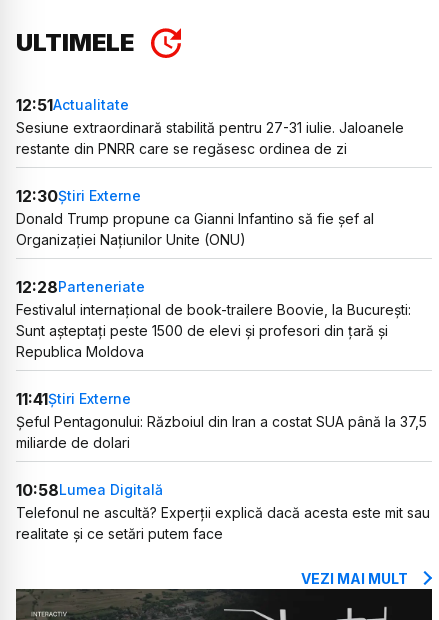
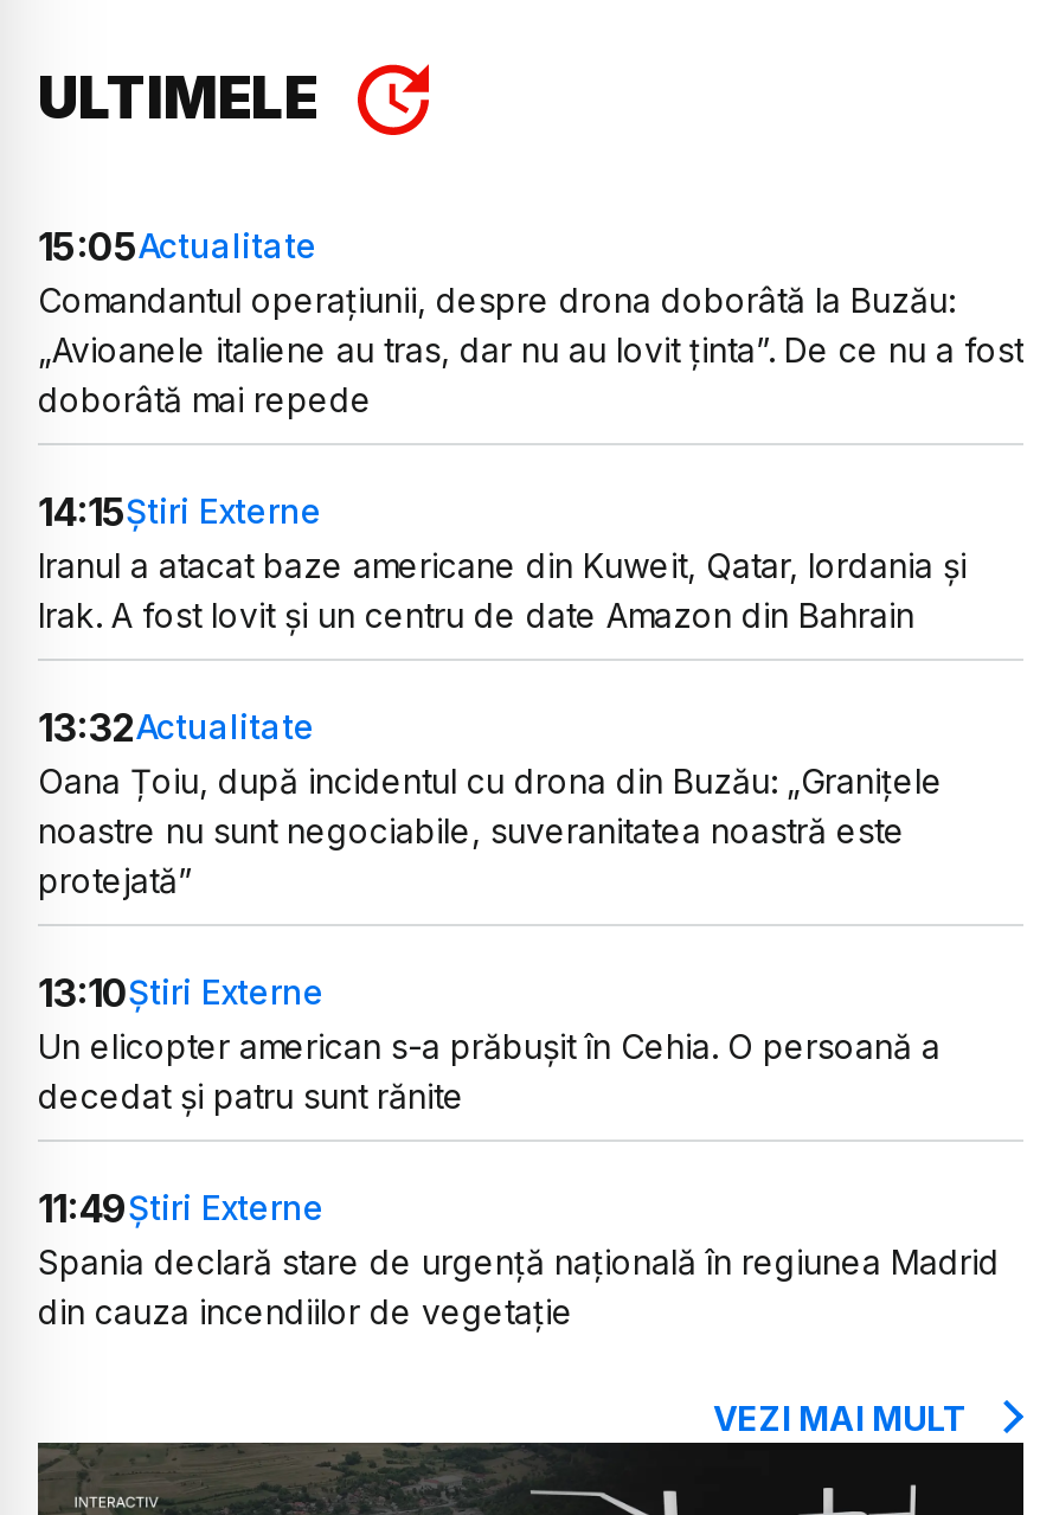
- 12:51Actualitate
- Sesiune extraordinară stabilită pentru 27-31 iulie. Jaloanele
- restante din PNRR care se regăsesc ordinea de zi
+ 15:05Actualitate
+ Comandantul operațiunii, despre drona doborâtă la Buzău:
+ „Avioanele italiene au tras, dar nu au lovit ținta”. De ce nu a fost
+ doborâtă mai repede

- 12:30Știri Externe
- Donald Trump propune ca Gianni Infantino să fie șef al
- Organizației Națiunilor Unite (ONU)
+ 14:15Știri Externe
+ Iranul a atacat baze americane din Kuweit, Qatar, Iordania și
+ Irak. A fost lovit și un centru de date Amazon din Bahrain

- 12:28Parteneriate
- Festivalul internațional de book-trailere Boovie, la București:
- Sunt așteptați peste 1500 de elevi și profesori din țară și
- Republica Moldova
+ 13:32Actualitate
+ Oana Țoiu, după incidentul cu drona din Buzău: „Granițele
+ noastre nu sunt negociabile, suveranitatea noastră este
+ protejată”

- 11:41Știri Externe
- Șeful Pentagonului: Războiul din Iran a costat SUA până la 37,5
- miliarde de dolari
+ 13:10Știri Externe
+ Un elicopter american s-a prăbușit în Cehia. O persoană a
+ decedat și patru sunt rănite

- 10:58Lumea Digitală
- Telefonul ne ascultă? Experții explică dacă acesta este mit sau
- realitate și ce setări putem face
+ 11:49Știri Externe
+ Spania declară stare de urgență națională în regiunea Madrid
+ din cauza incendiilor de vegetație
